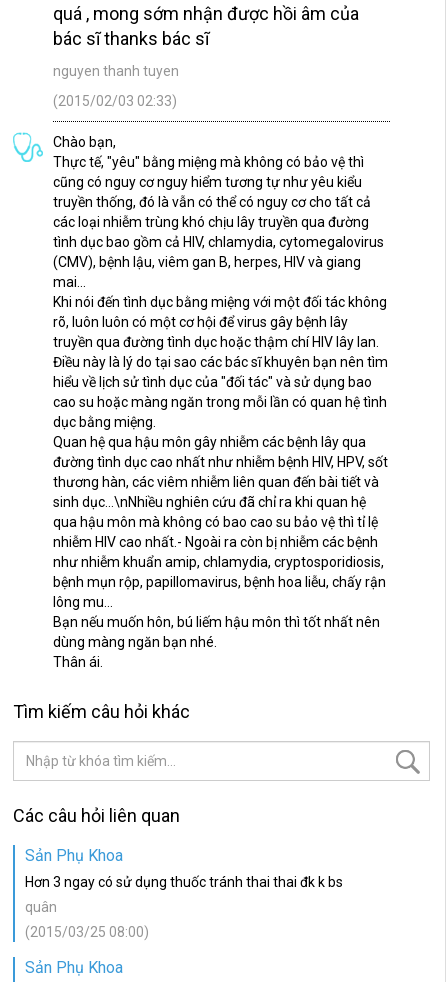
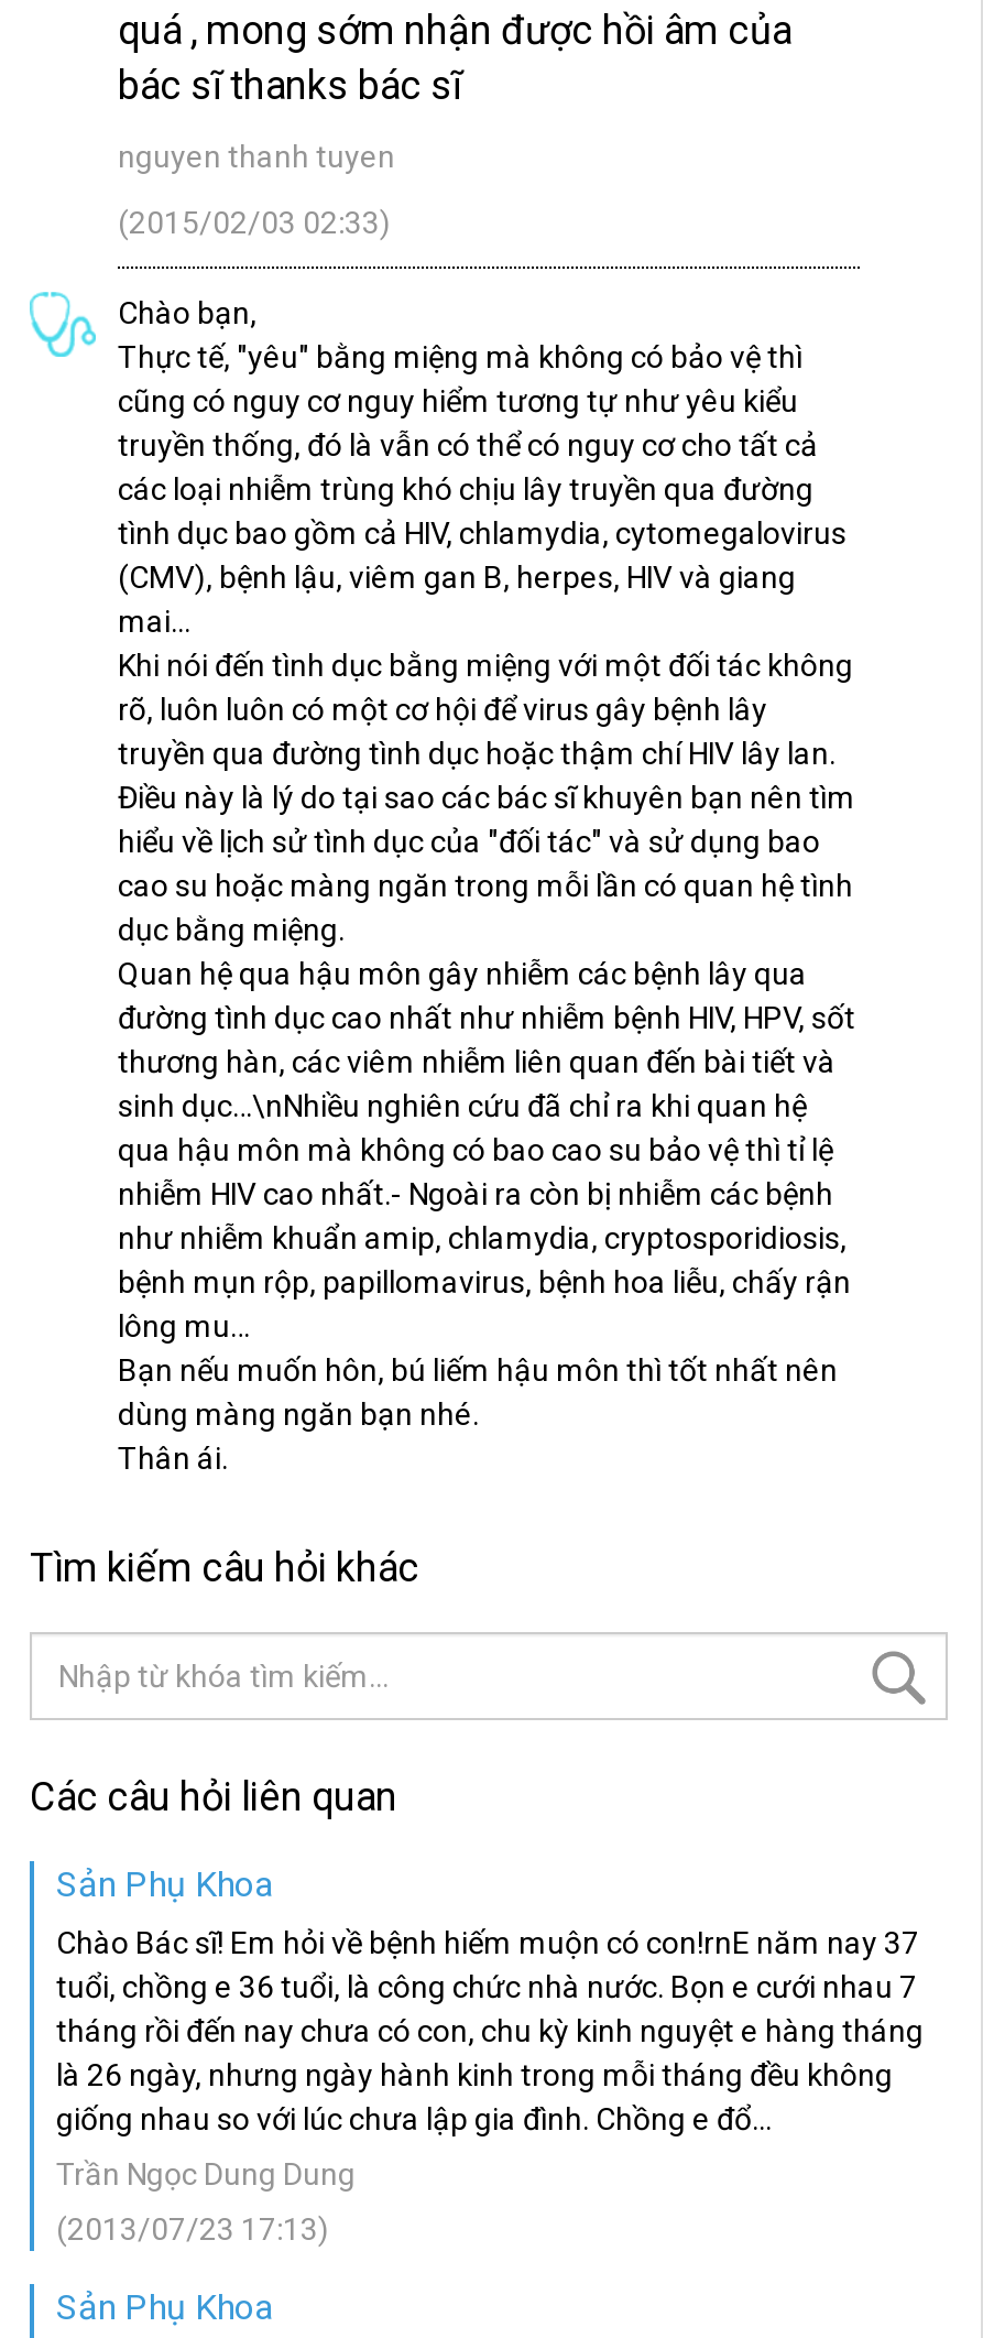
- Hơn 3 ngay có sử dụng thuốc tránh thai thai đk k bs
+ Chào Bác sĩ! Em hỏi về bệnh hiếm muộn có con!rnE năm nay 37
+ tuổi, chồng e 36 tuổi, là công chức nhà nước. Bọn e cưới nhau 7
+ tháng rồi đến nay chưa có con, chu kỳ kinh nguyệt e hàng tháng
+ là 26 ngày, nhưng ngày hành kinh trong mỗi tháng đều không
+ giống nhau so với lúc chưa lập gia đình. Chồng e đổ...

- quân
+ Trần Ngọc Dung Dung

- (2015/03/25 08:00)
+ (2013/07/23 17:13)
